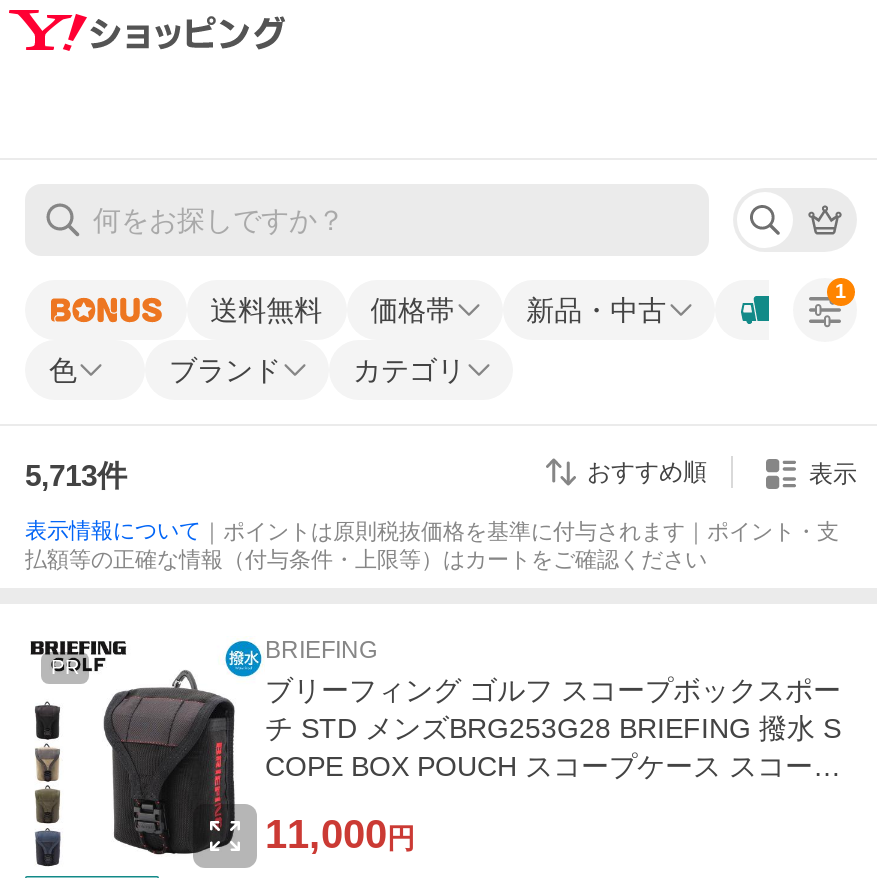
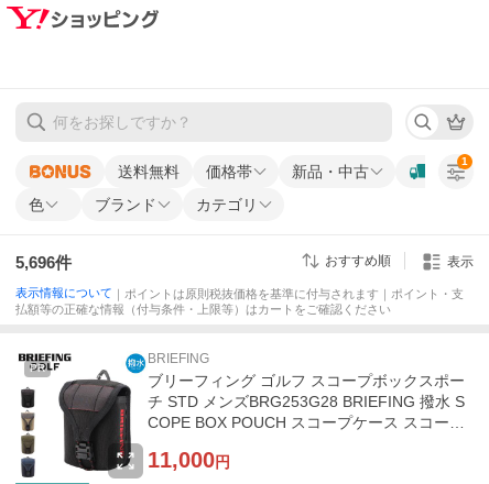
- 5,713件
+ 5,696件
